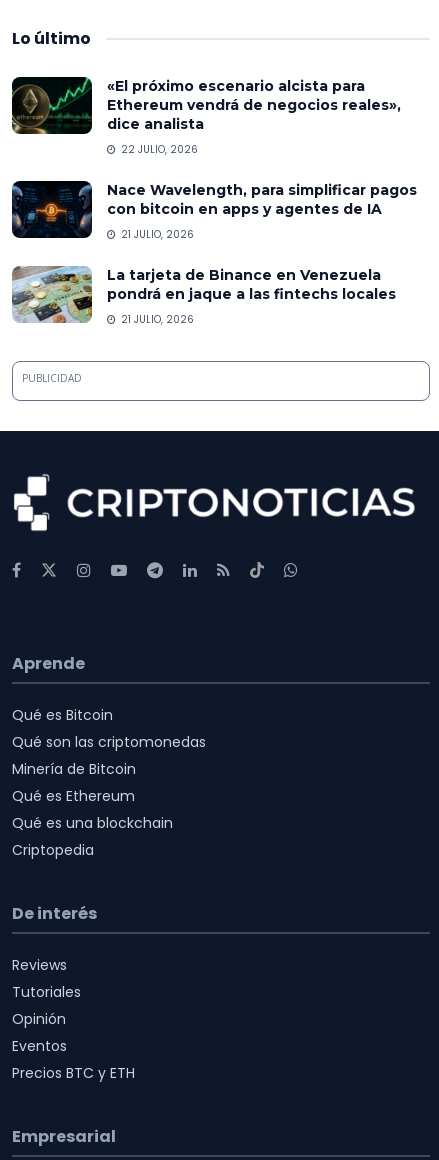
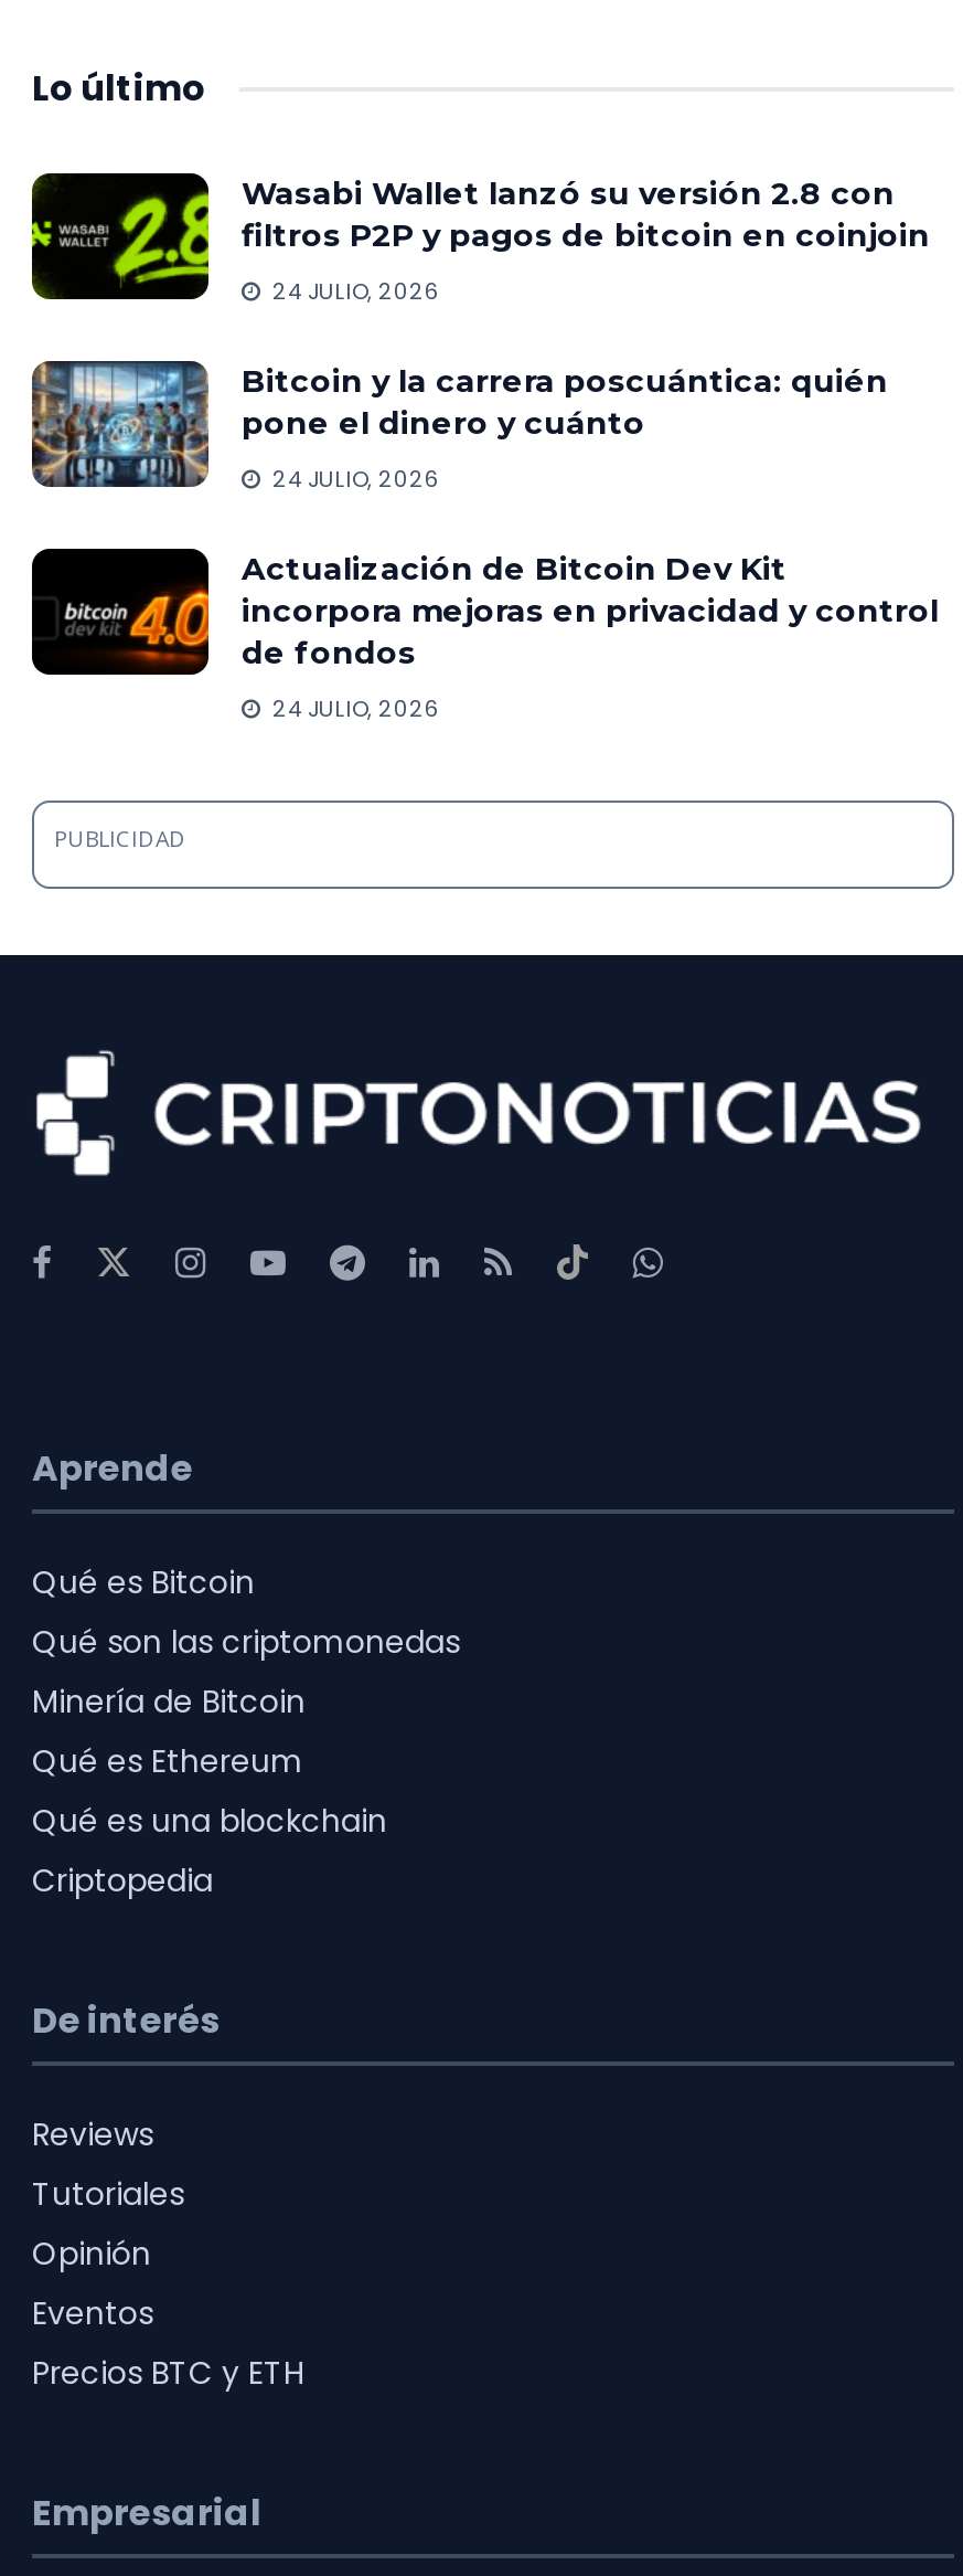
- [image]
- «El próximo escenario alcista para
- Ethereum vendrá de negocios reales»,
- dice analista
+ [image]
+ Wasabi Wallet lanzó su versión 2.8 con
+ filtros P2P y pagos de bitcoin en coinjoin

- 22 JULIO, 2026
+ 24 JULIO, 2026

- [image]
- Nace Wavelength, para simplificar pagos
- con bitcoin en apps y agentes de IA
+ [image]
+ Bitcoin y la carrera poscuántica: quién
+ pone el dinero y cuánto

- 21 JULIO, 2026
+ 24 JULIO, 2026

- [image]
- La tarjeta de Binance en Venezuela
- pondrá en jaque a las fintechs locales
+ [image]
+ Actualización de Bitcoin Dev Kit
+ incorpora mejoras en privacidad y control
+ de fondos

- 21 JULIO, 2026
+ 24 JULIO, 2026
